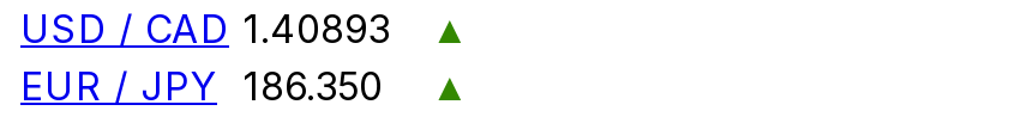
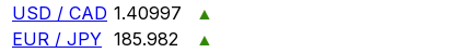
- USD / CAD 1.40893
+ USD / CAD 1.40997

- EUR / JPY 186.350
+ EUR / JPY 185.982
